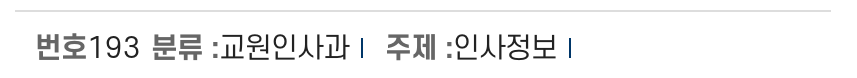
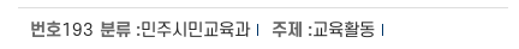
- 교원인사과
- 인사정보
+ 민주시민교육과
+ 교육활동
